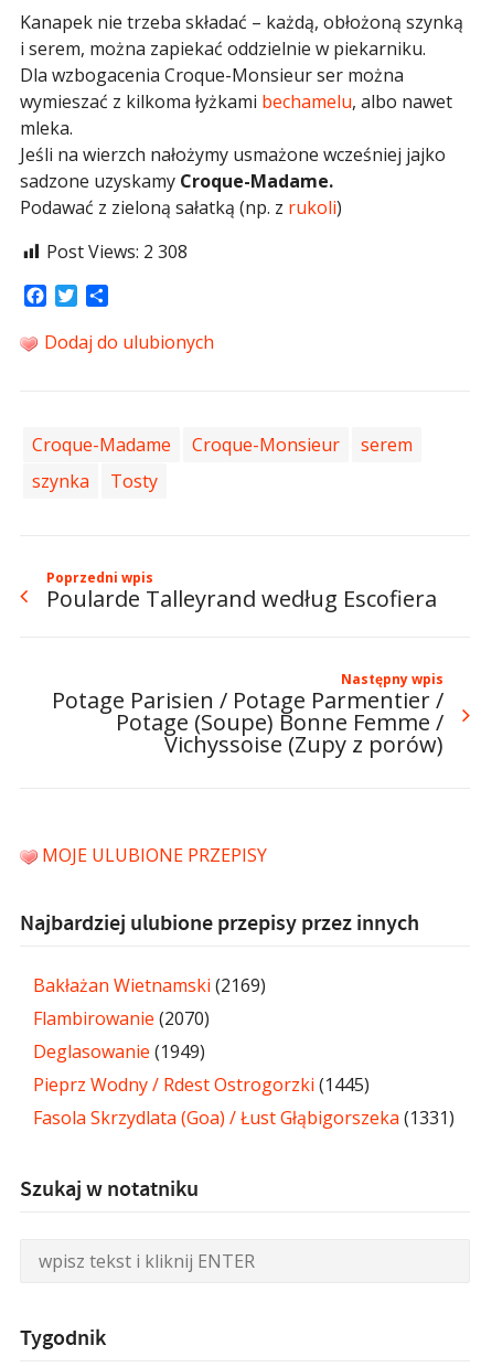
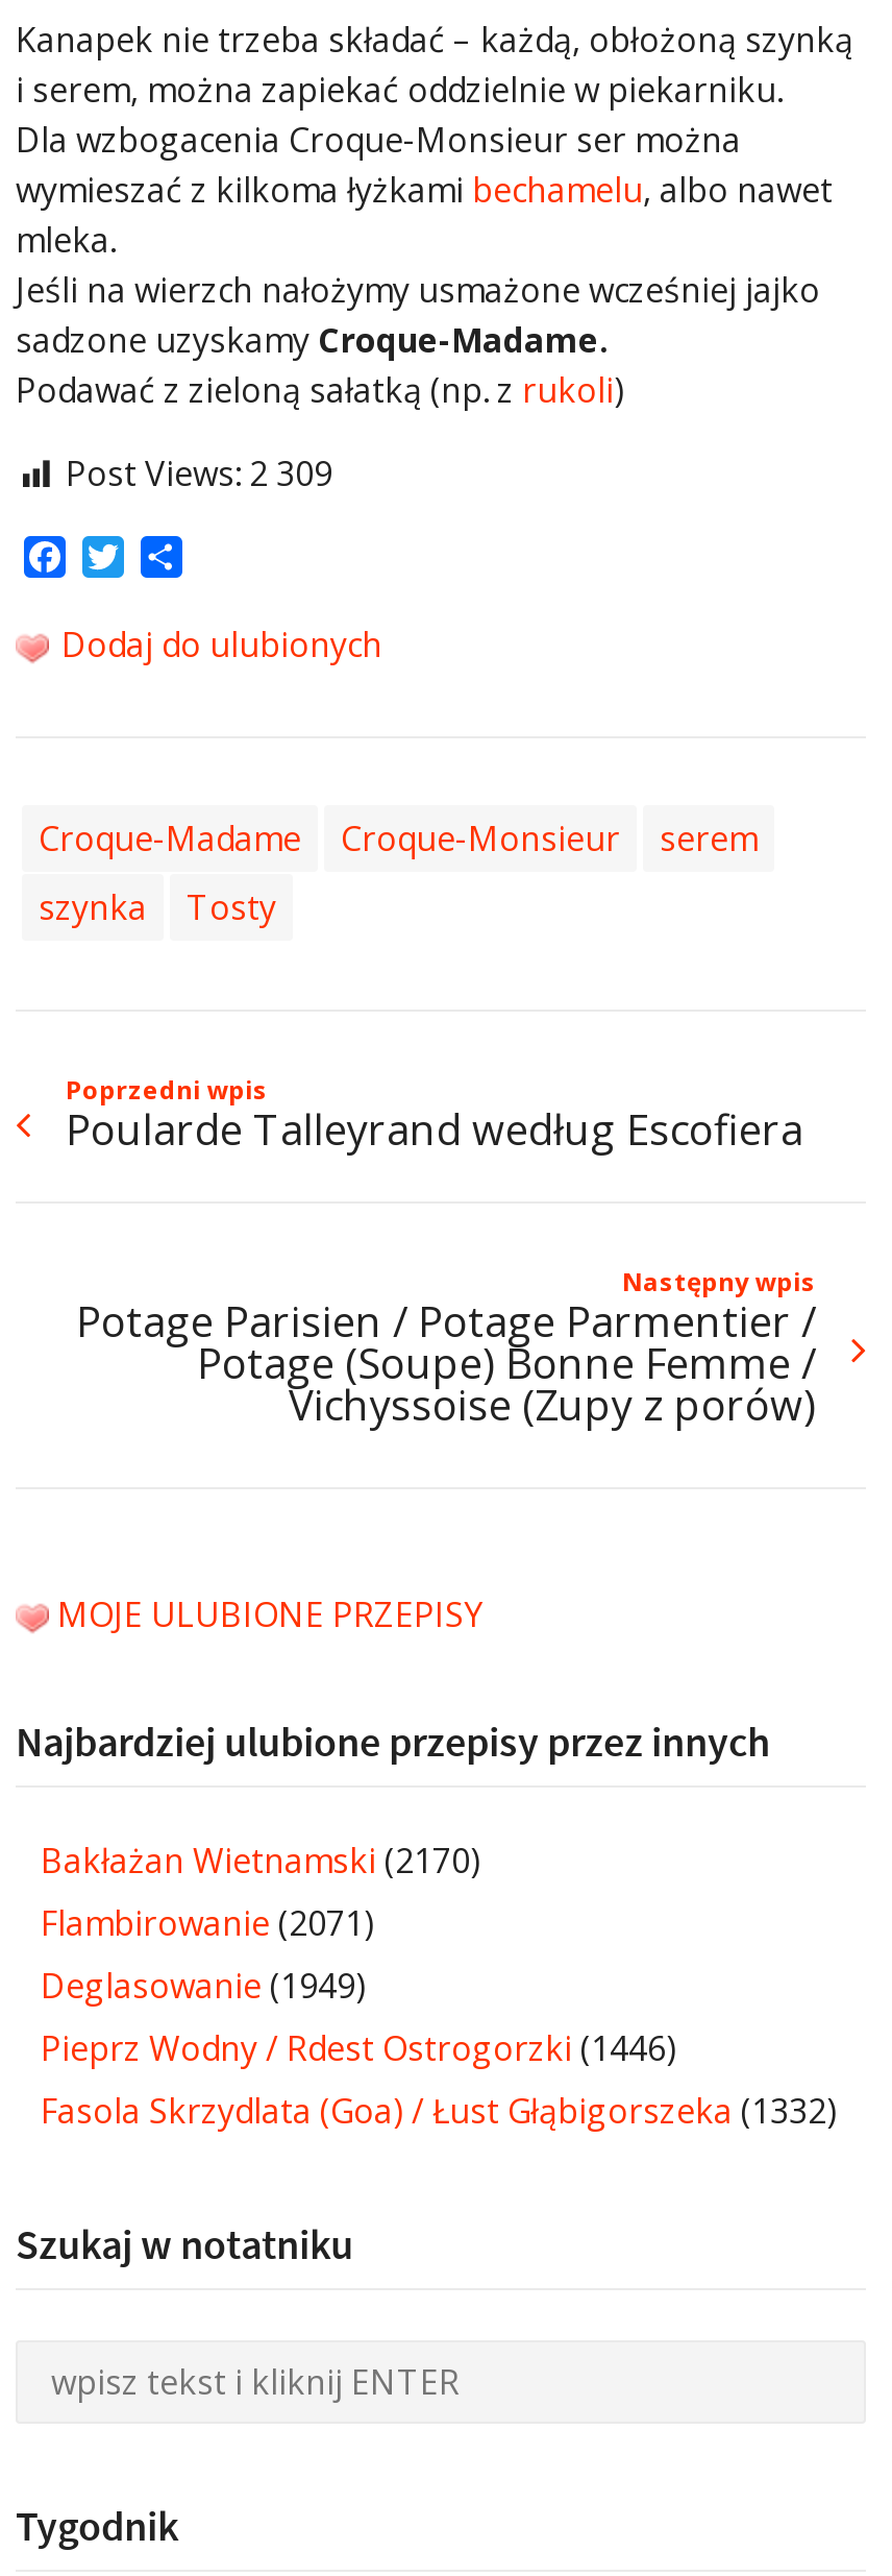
- Post Views: 2 308
+ Post Views: 2 309

- Bakłażan Wietnamski (2169)
+ Bakłażan Wietnamski (2170)

- Flambirowanie (2070)
+ Flambirowanie (2071)

- Pieprz Wodny / Rdest Ostrogorzki (1445)
+ Pieprz Wodny / Rdest Ostrogorzki (1446)

- Fasola Skrzydlata (Goa) / Łust Głąbigorszeka (1331)
+ Fasola Skrzydlata (Goa) / Łust Głąbigorszeka (1332)
